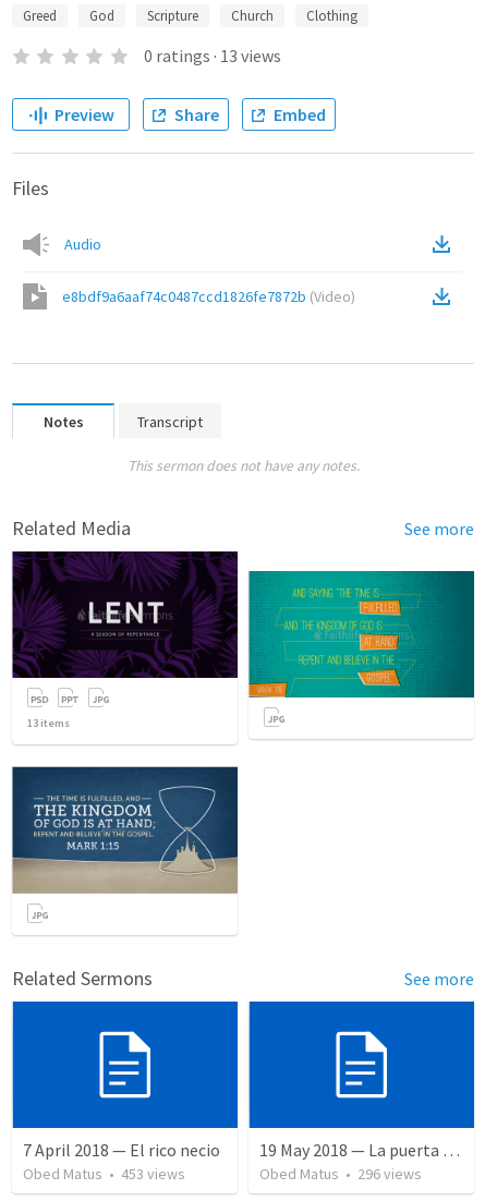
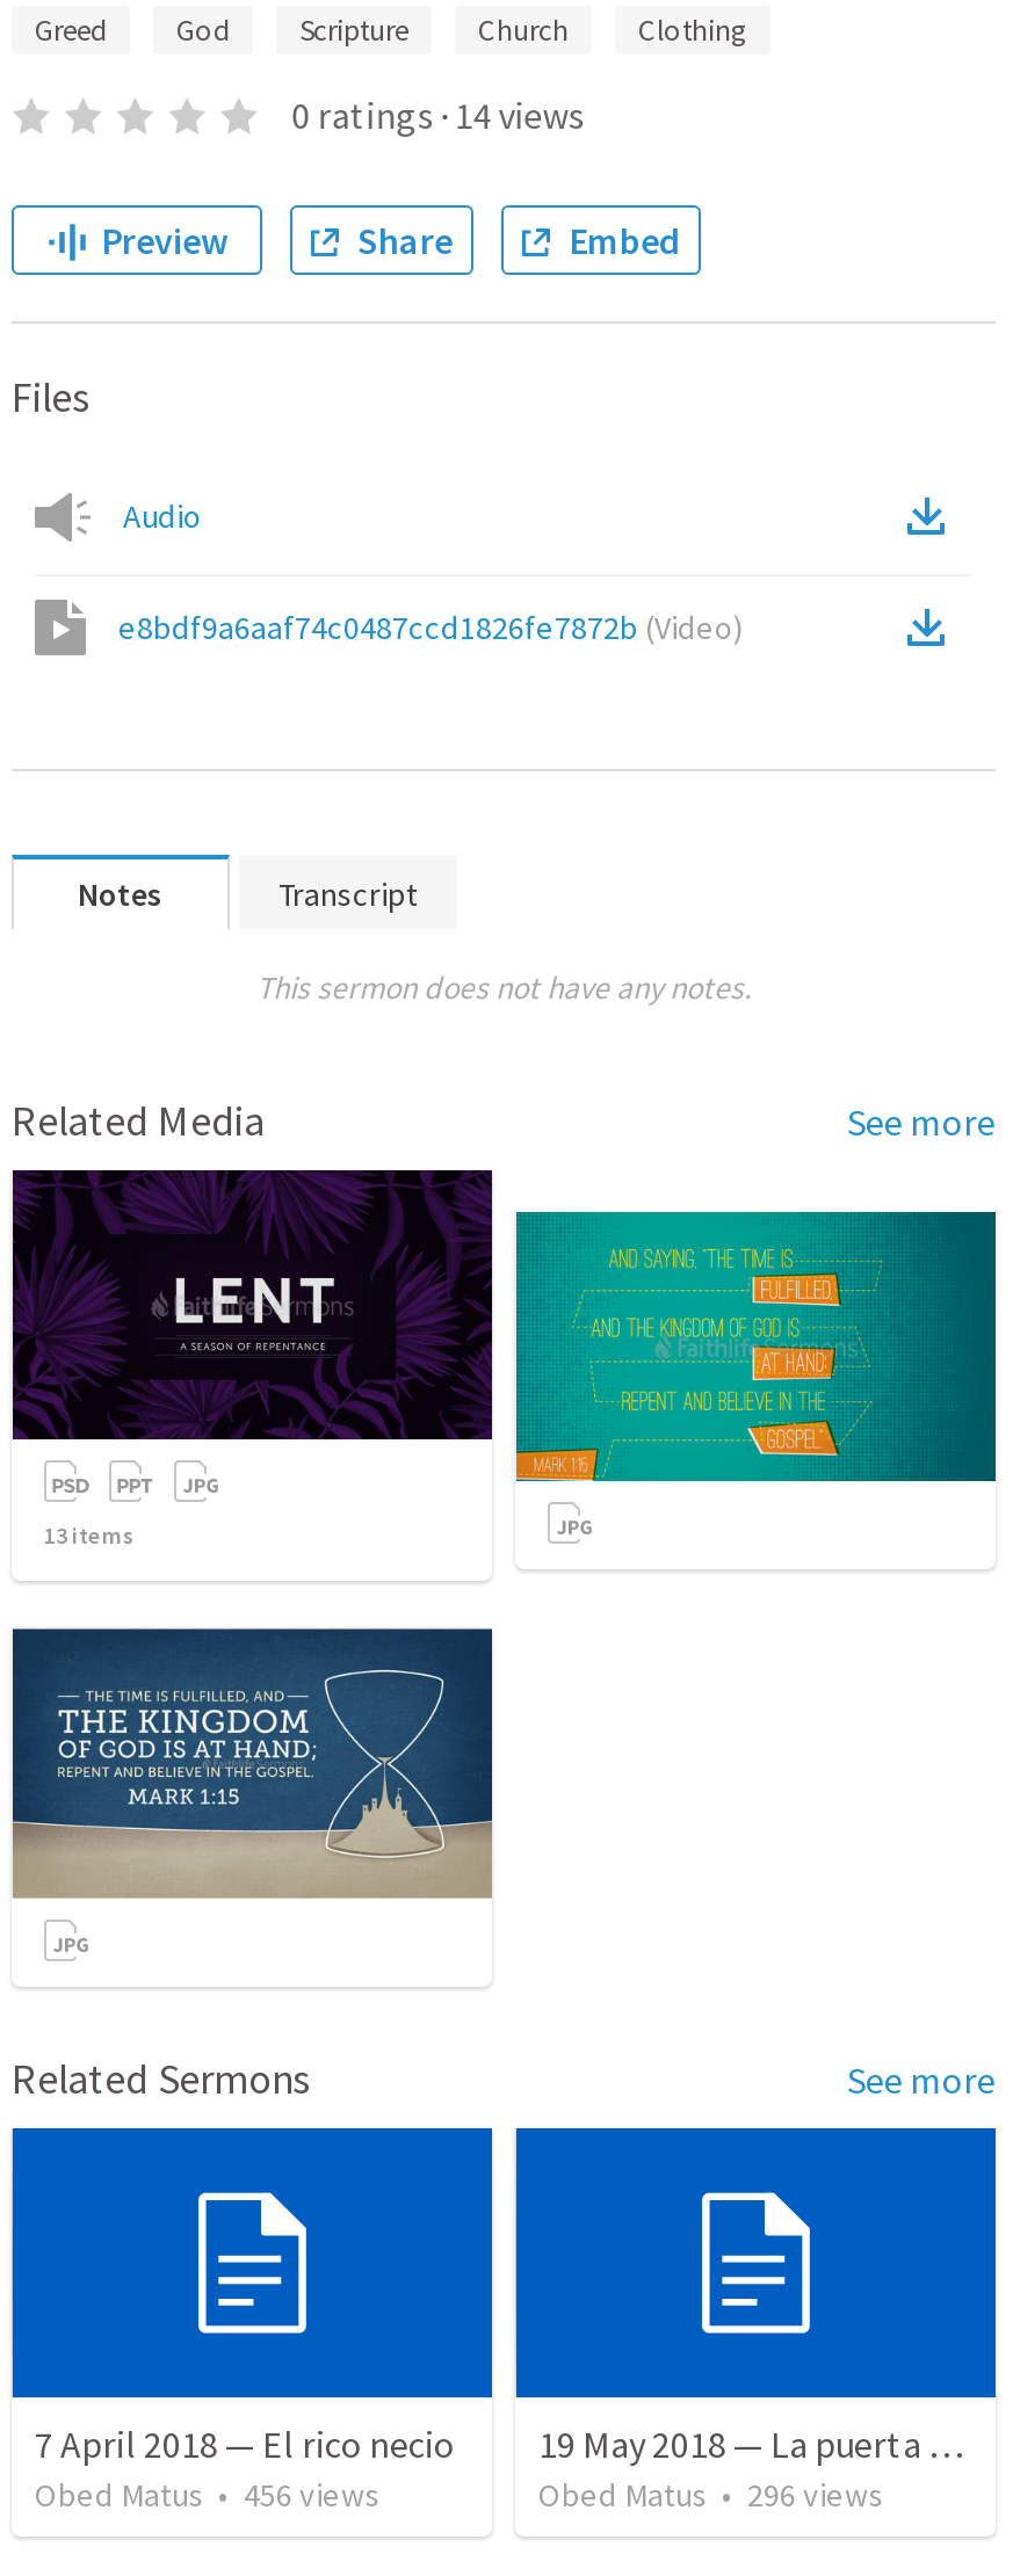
- 0 ratings · 13 views
+ 0 ratings · 14 views

- Obed Matus • 453 views
+ Obed Matus • 456 views
